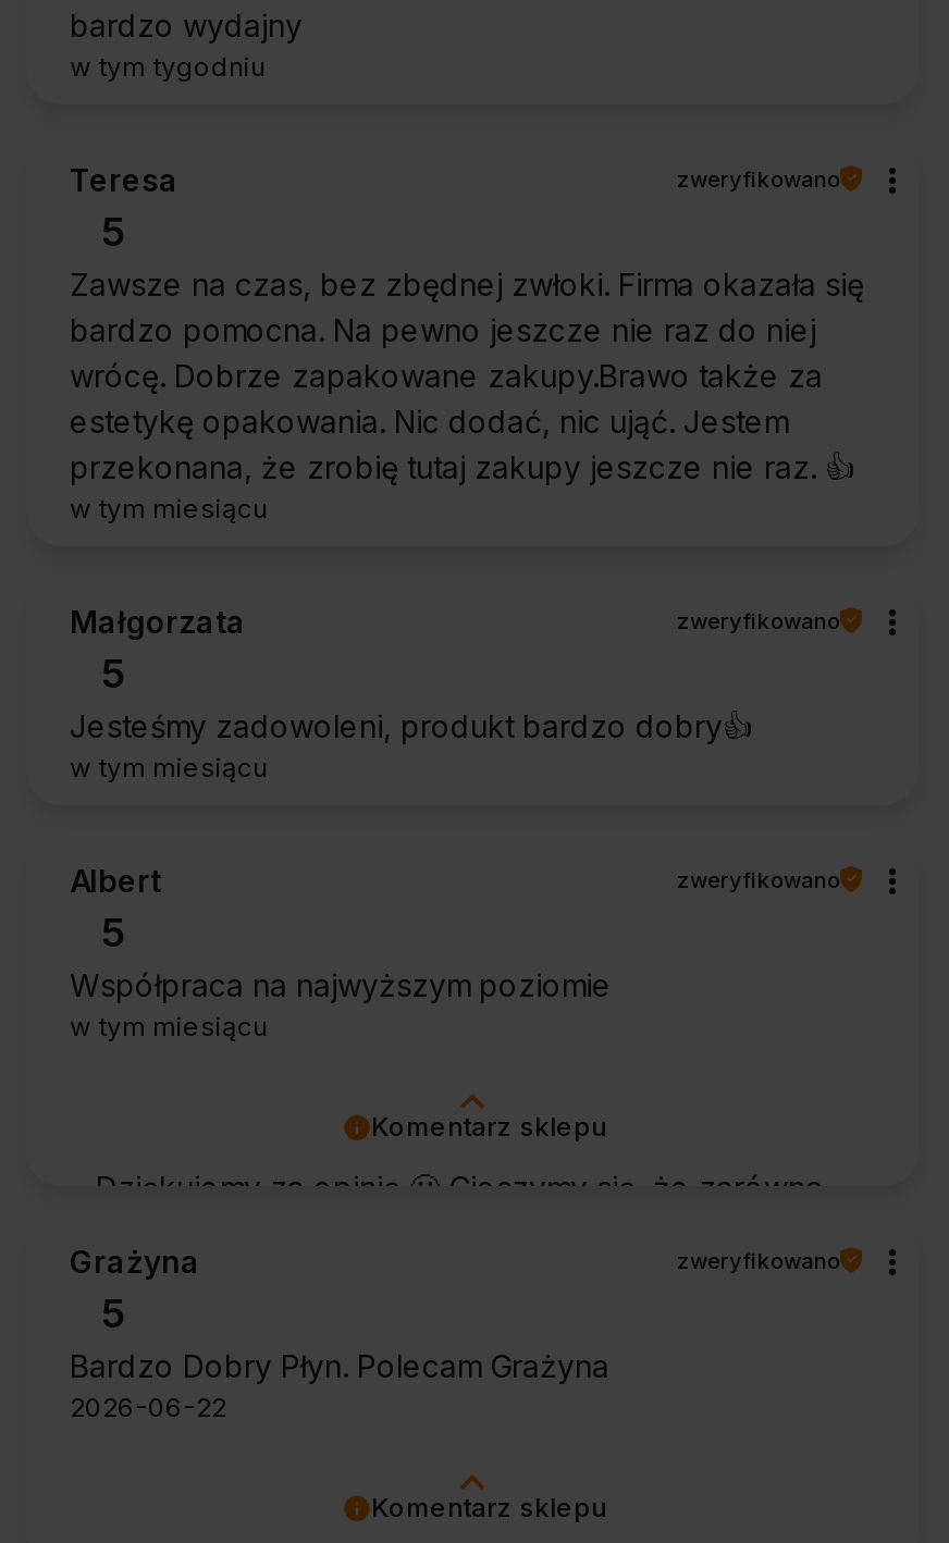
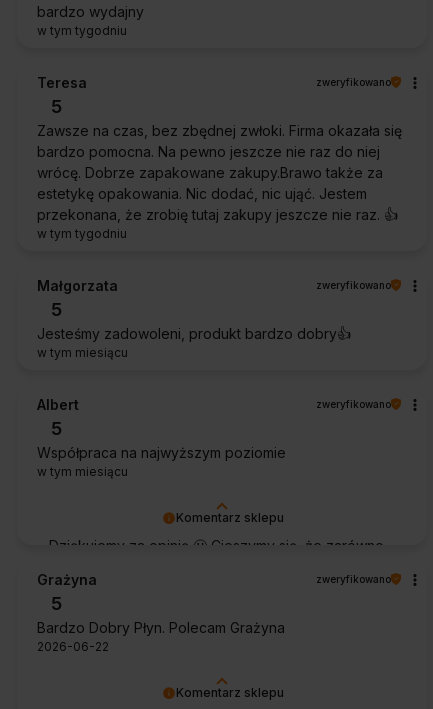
- w tym miesiącu
+ w tym tygodniu
